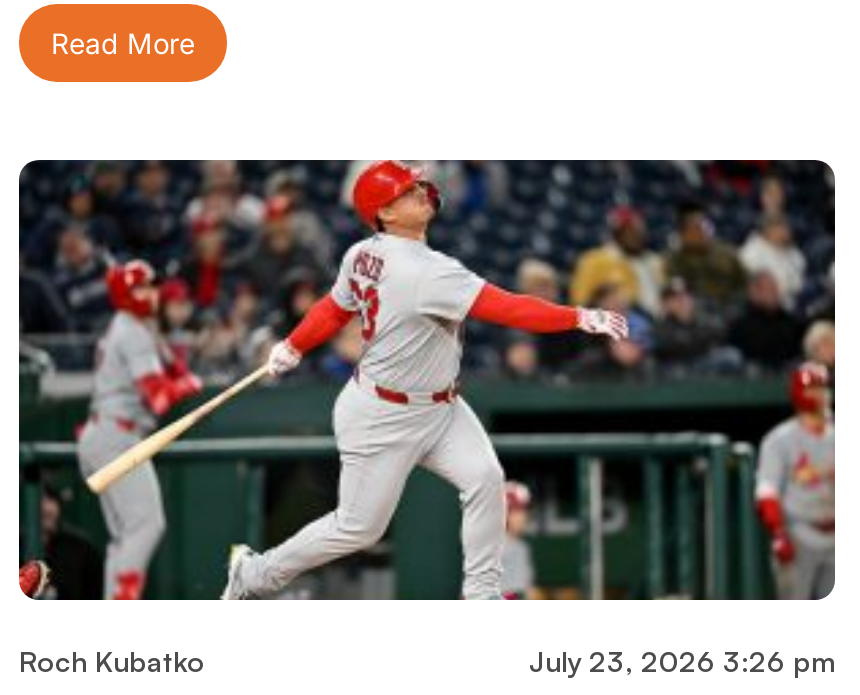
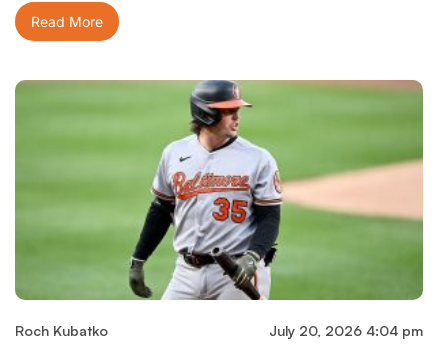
- [image]
- July 23, 2026 3:26 pm
+ [image]
+ July 20, 2026 4:04 pm
